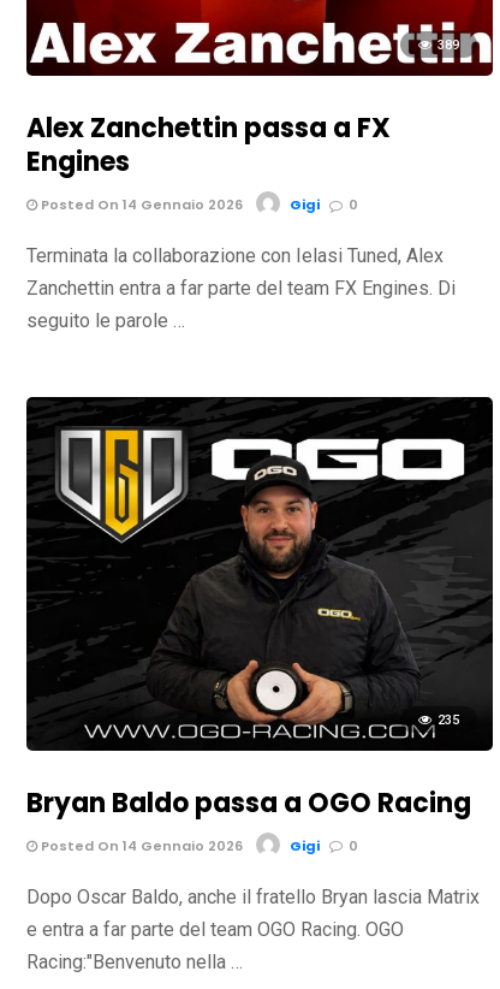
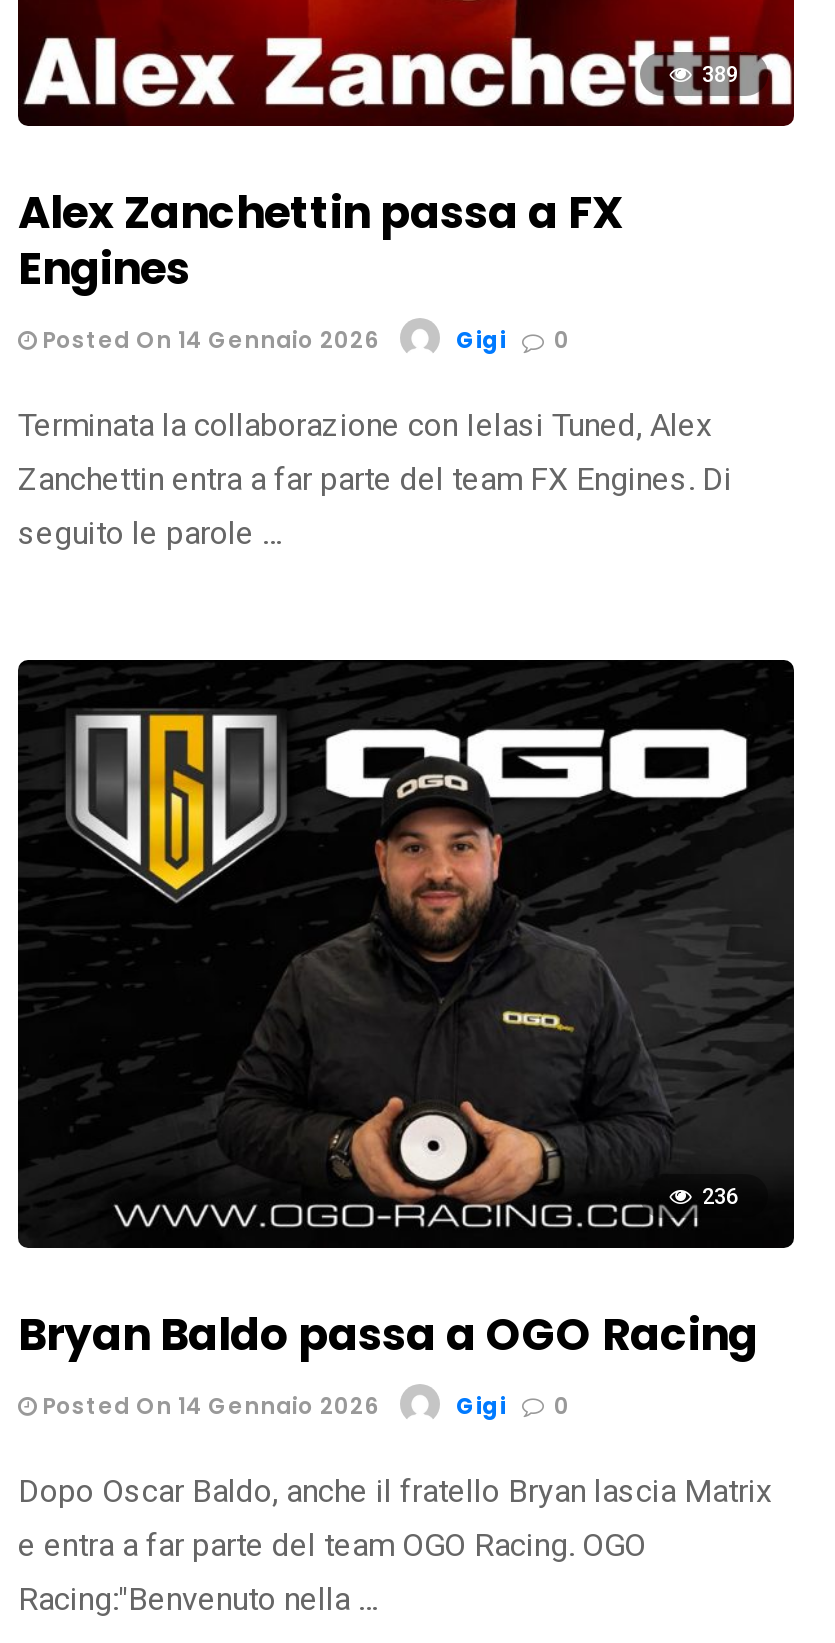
- 235
+ 236
